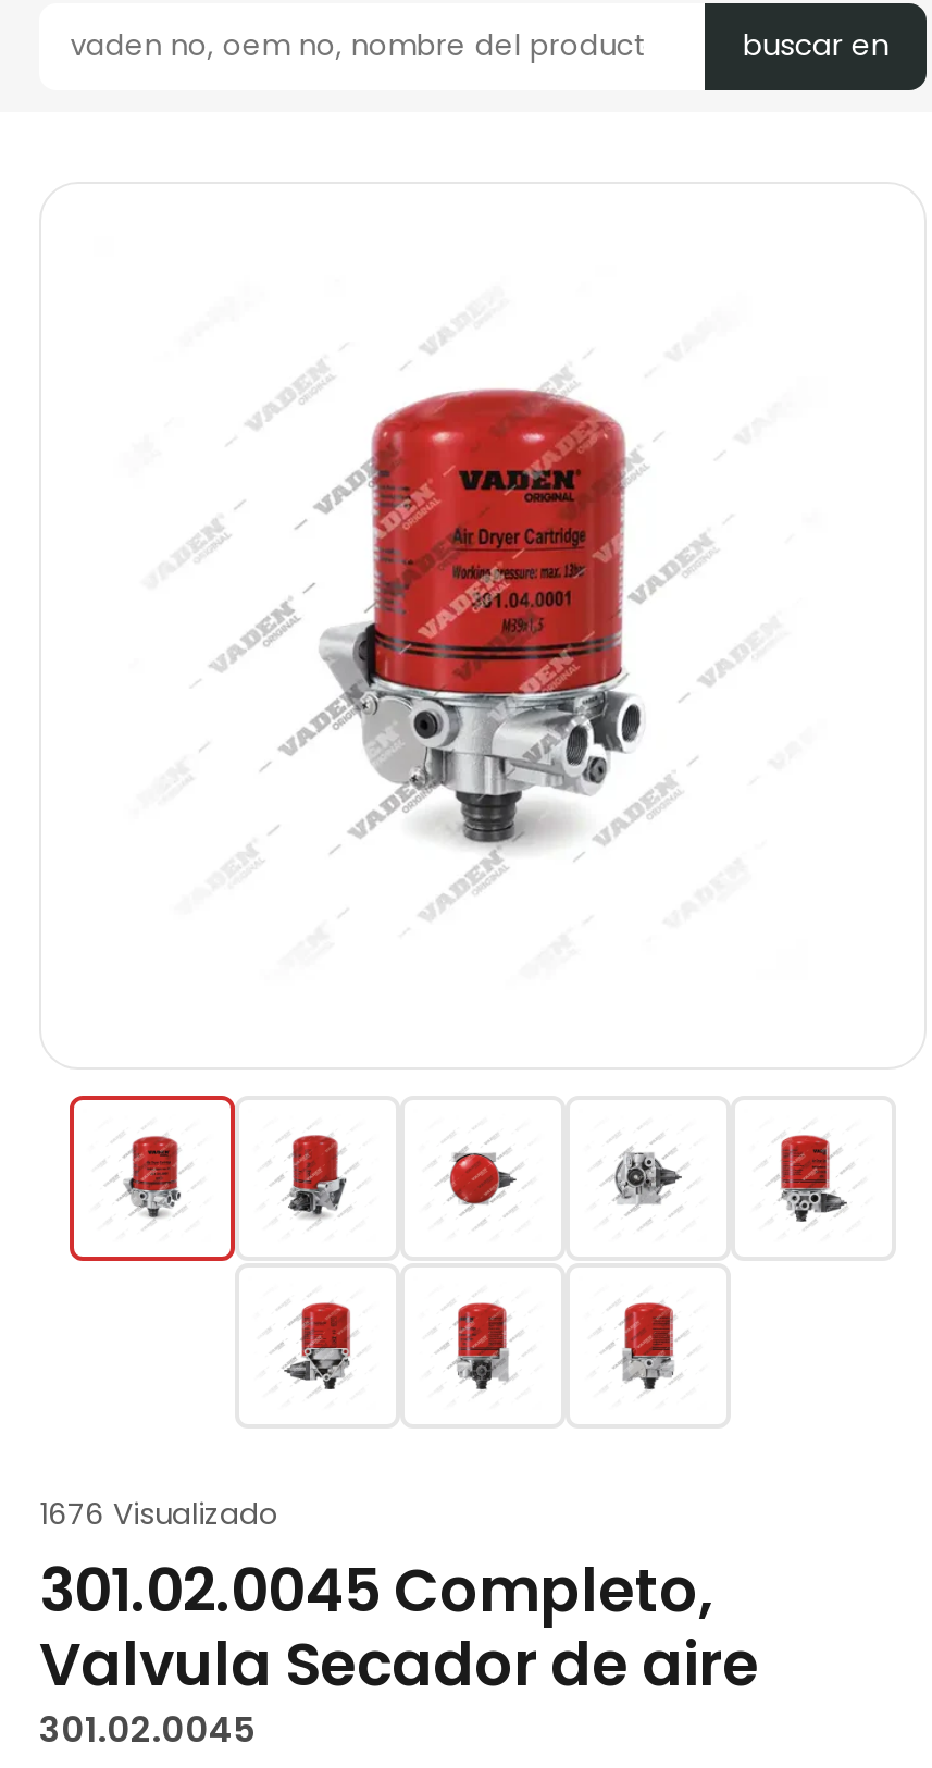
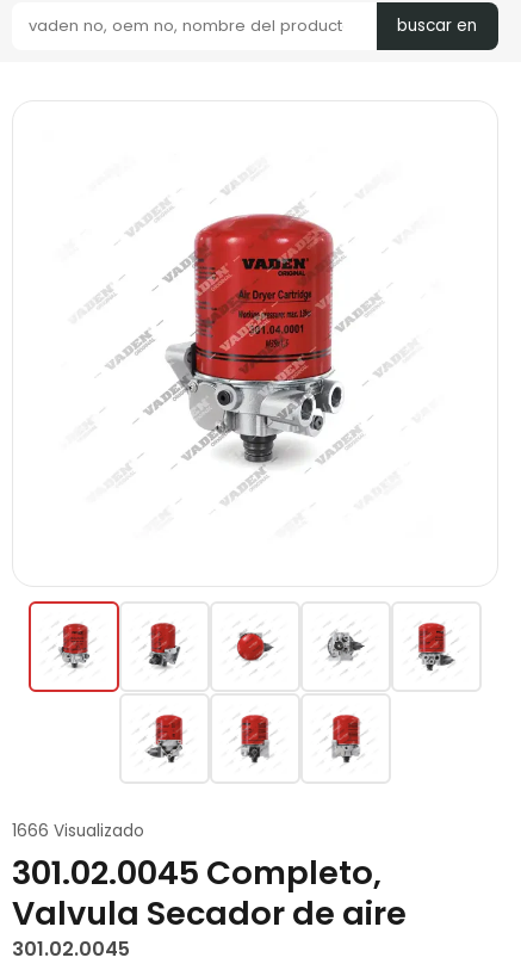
- 1676 Visualizado
+ 1666 Visualizado
